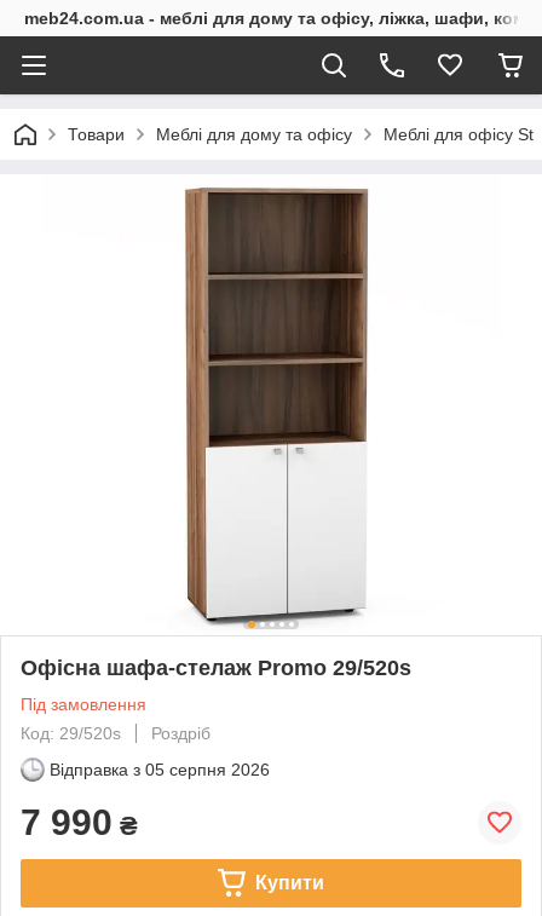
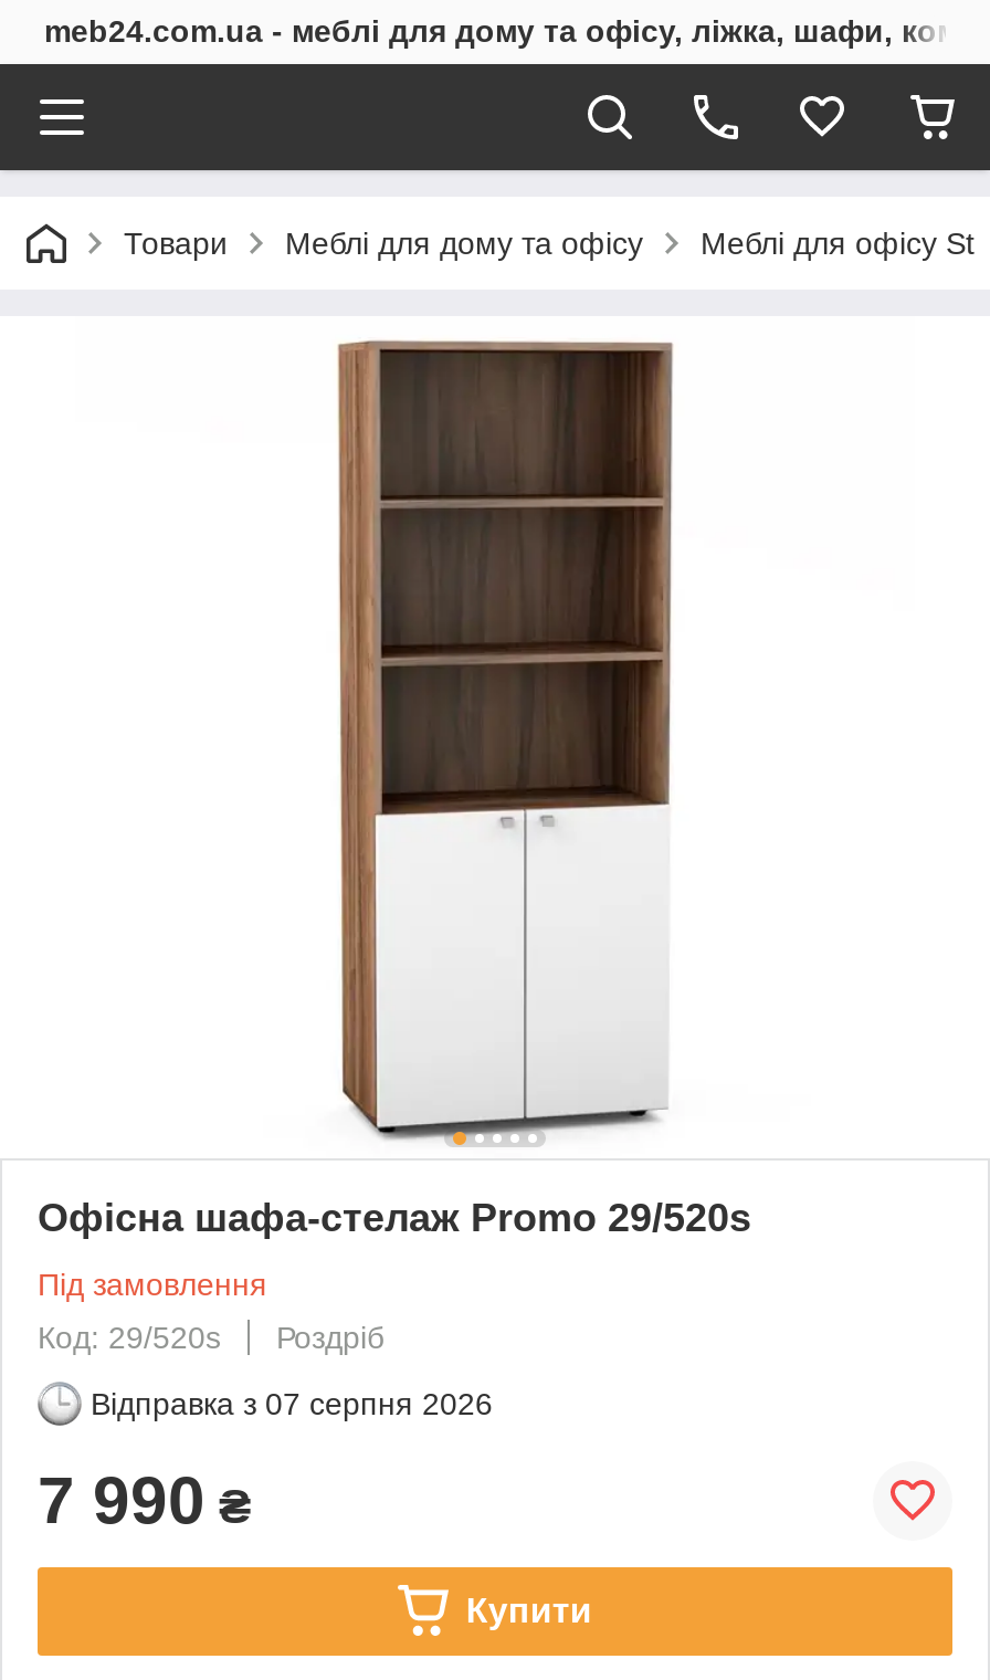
- Відправка з 05 серпня 2026
+ Відправка з 07 серпня 2026
